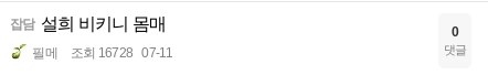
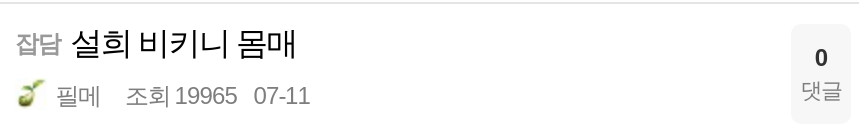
- 필메 조회 16728 07-11
+ 필메 조회 19965 07-11
